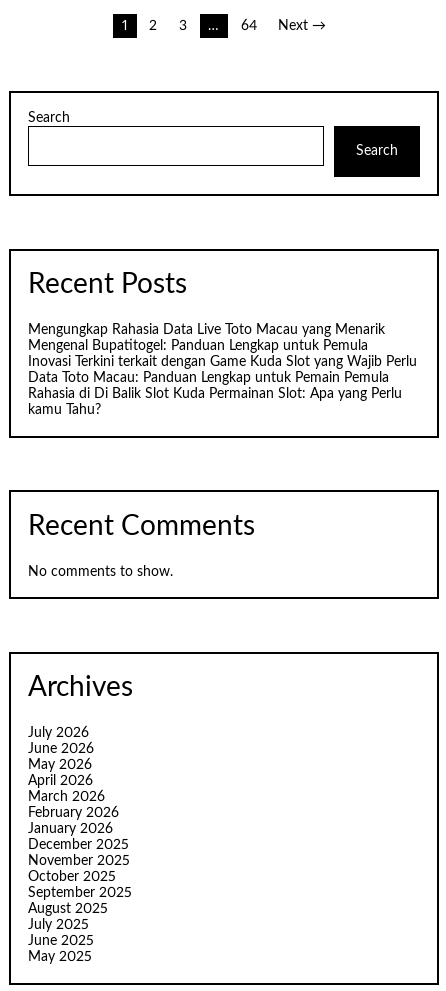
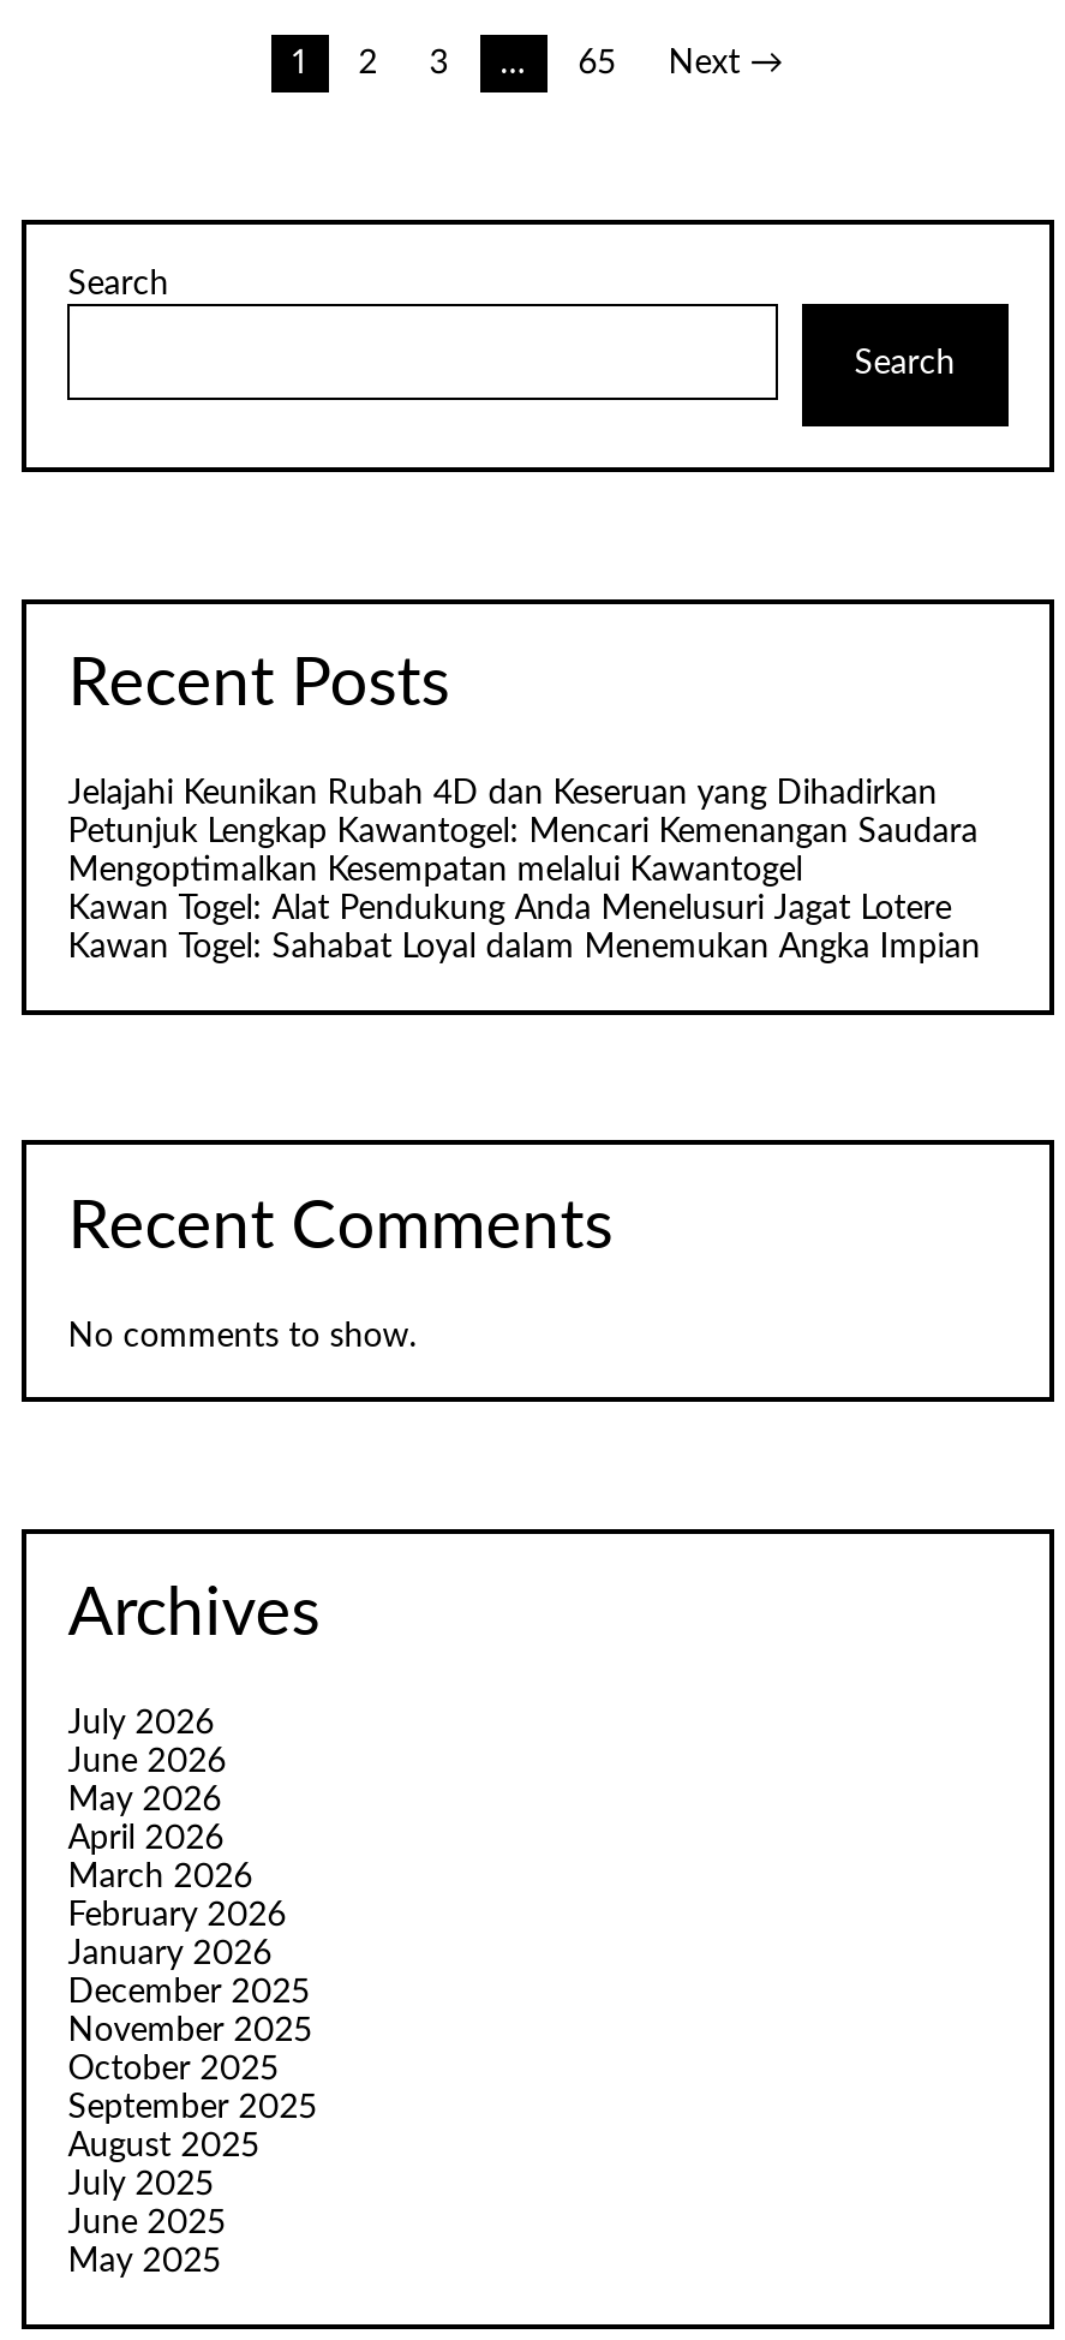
- 64
+ 65

- Mengungkap Rahasia Data Live Toto Macau yang Menarik
- Mengenal Bupatitogel: Panduan Lengkap untuk Pemula
- Inovasi Terkini terkait dengan Game Kuda Slot yang Wajib Perlu
- Data Toto Macau: Panduan Lengkap untuk Pemain Pemula
- Rahasia di Di Balik Slot Kuda Permainan Slot: Apa yang Perlu
- kamu Tahu?
+ Jelajahi Keunikan Rubah 4D dan Keseruan yang Dihadirkan
+ Petunjuk Lengkap Kawantogel: Mencari Kemenangan Saudara
+ Mengoptimalkan Kesempatan melalui Kawantogel
+ Kawan Togel: Alat Pendukung Anda Menelusuri Jagat Lotere
+ Kawan Togel: Sahabat Loyal dalam Menemukan Angka Impian
